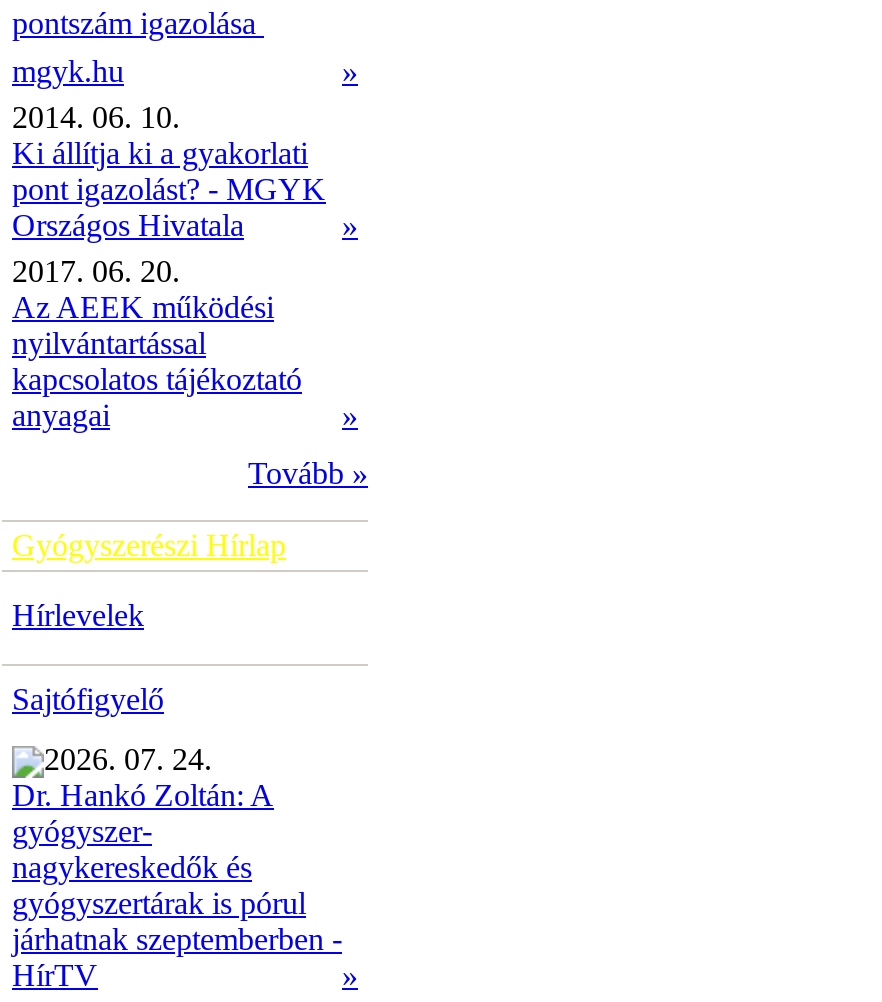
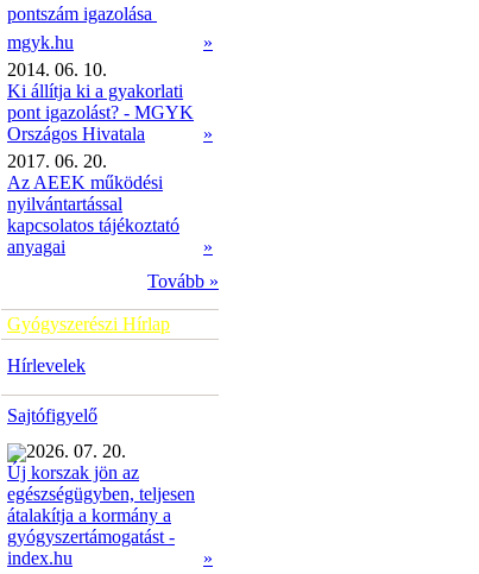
- 2026. 07. 24.
- Dr. Hankó Zoltán: A
- gyógyszer-
- nagykereskedők és
- gyógyszertárak is pórul
- járhatnak szeptemberben -
- HírTV
+ 2026. 07. 20.
+ Új korszak jön az
+ egészségügyben, teljesen
+ átalakítja a kormány a
+ gyógyszertámogatást -
+ index.hu
